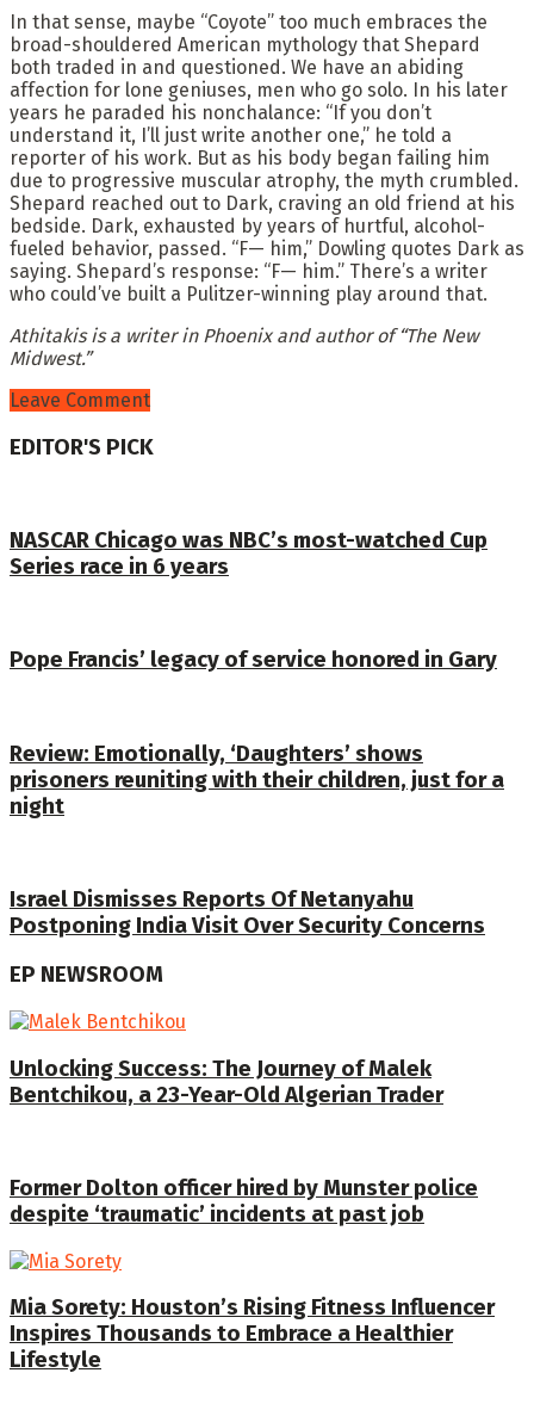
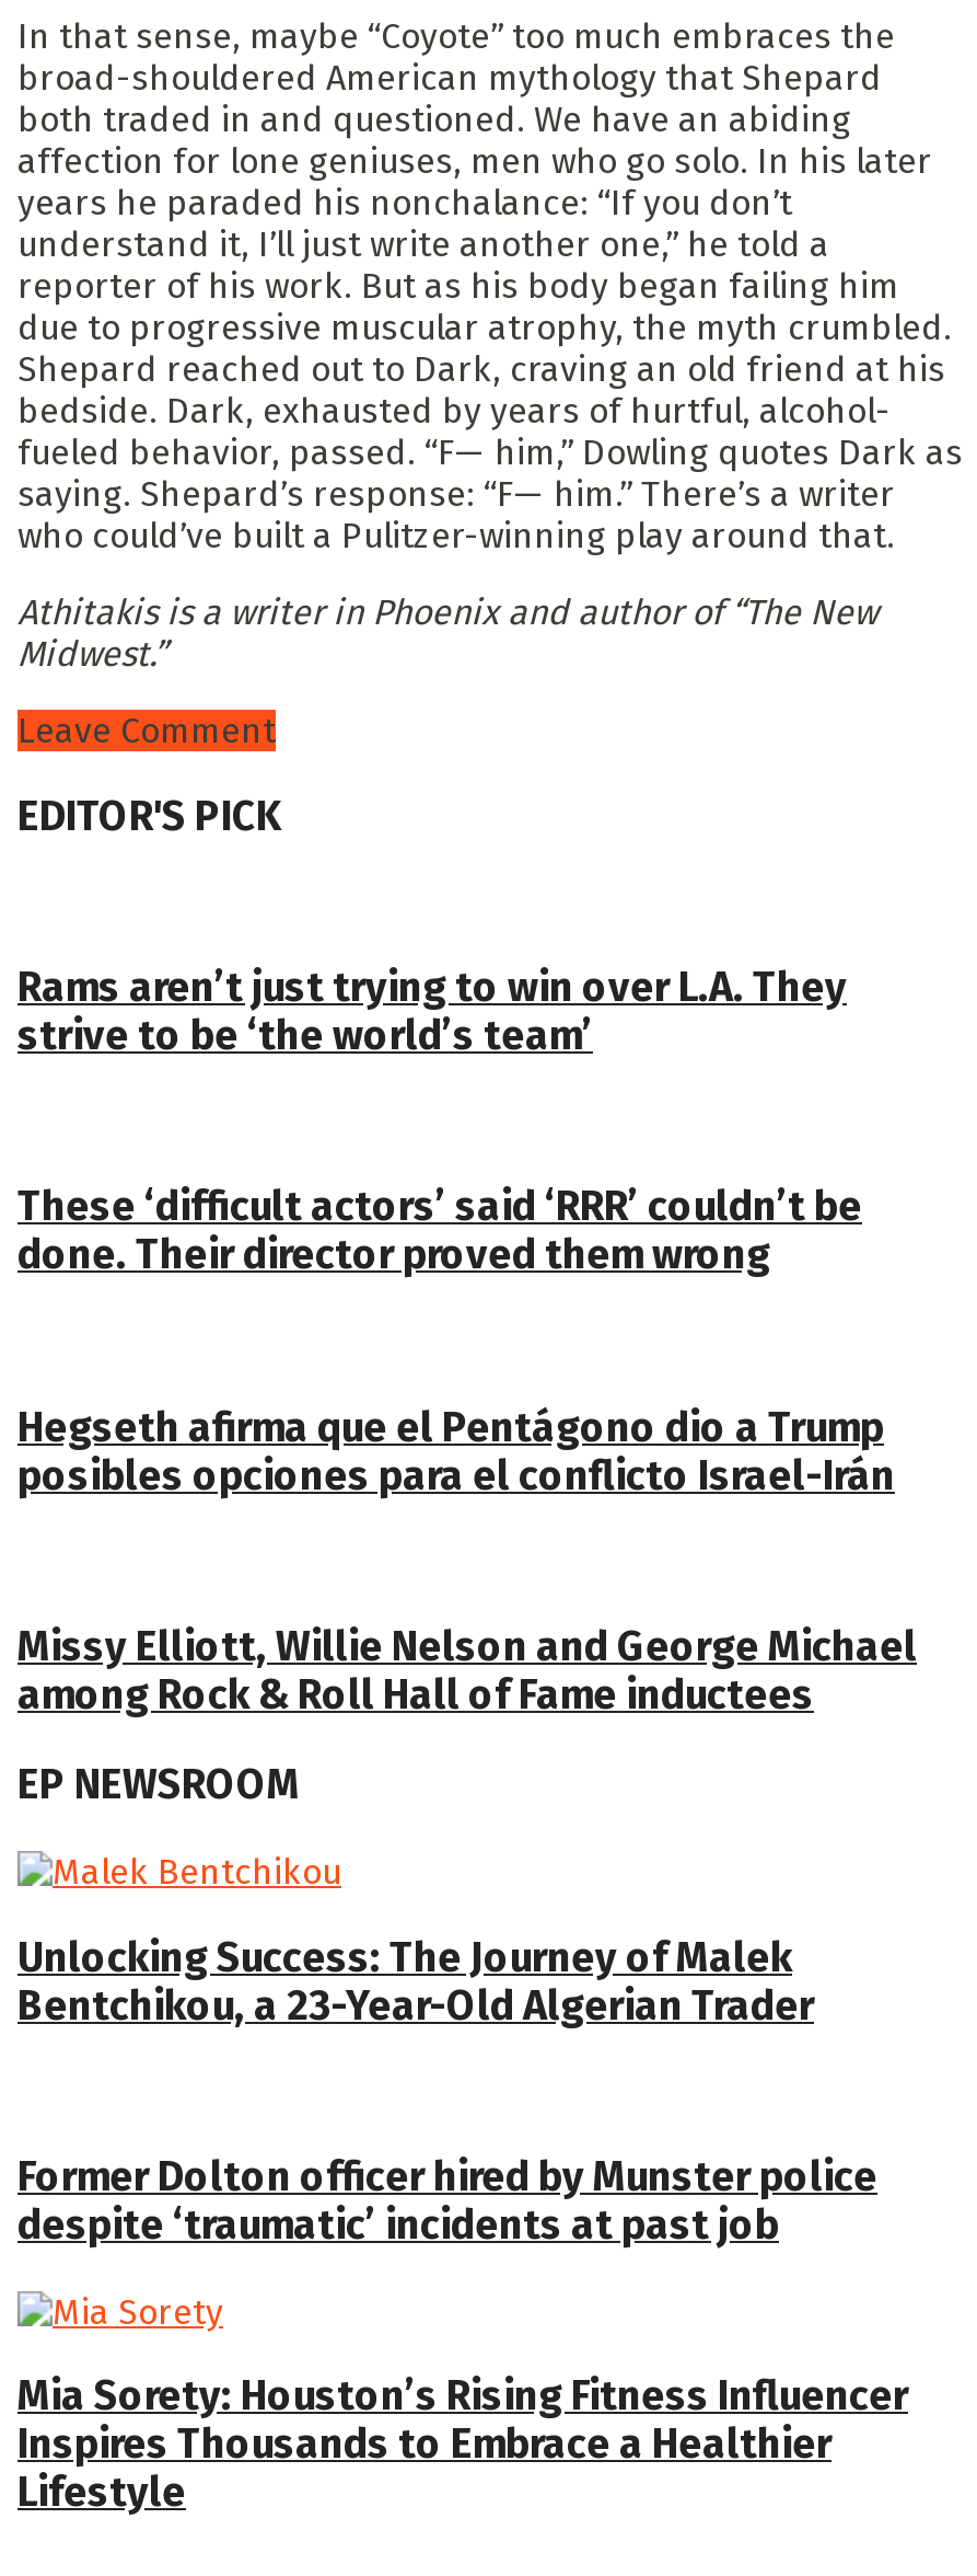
- NASCAR Chicago was NBC’s most-watched Cup
- Series race in 6 years
+ Rams aren’t just trying to win over L.A. They
+ strive to be ‘the world’s team’

- Pope Francis’ legacy of service honored in Gary
+ These ‘difficult actors’ said ‘RRR’ couldn’t be
+ done. Their director proved them wrong

- Review: Emotionally, ‘Daughters’ shows
- prisoners reuniting with their children, just for a
- night
+ Hegseth afirma que el Pentágono dio a Trump
+ posibles opciones para el conflicto Israel-Irán

- Israel Dismisses Reports Of Netanyahu
- Postponing India Visit Over Security Concerns
+ Missy Elliott, Willie Nelson and George Michael
+ among Rock & Roll Hall of Fame inductees
